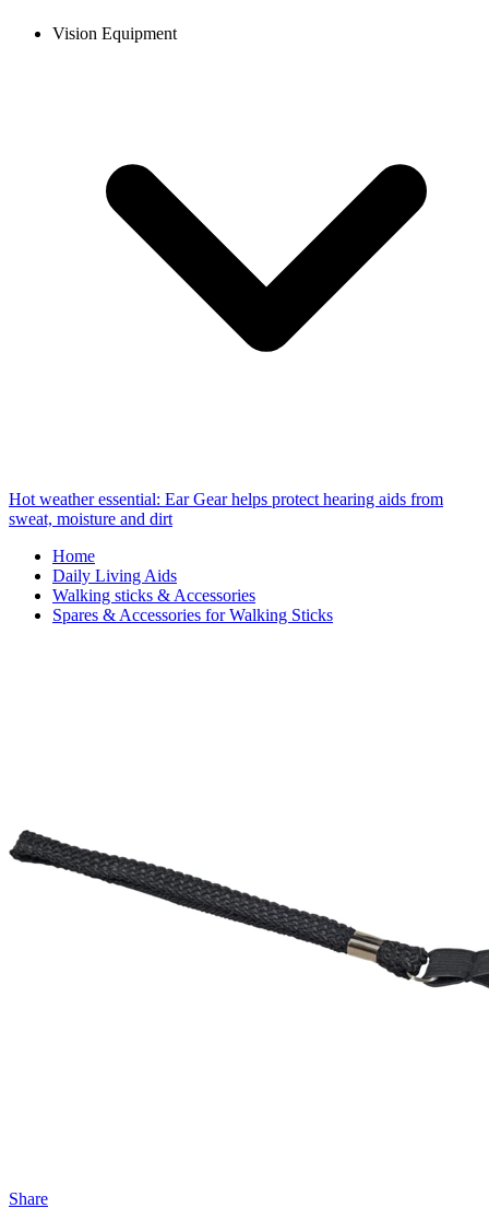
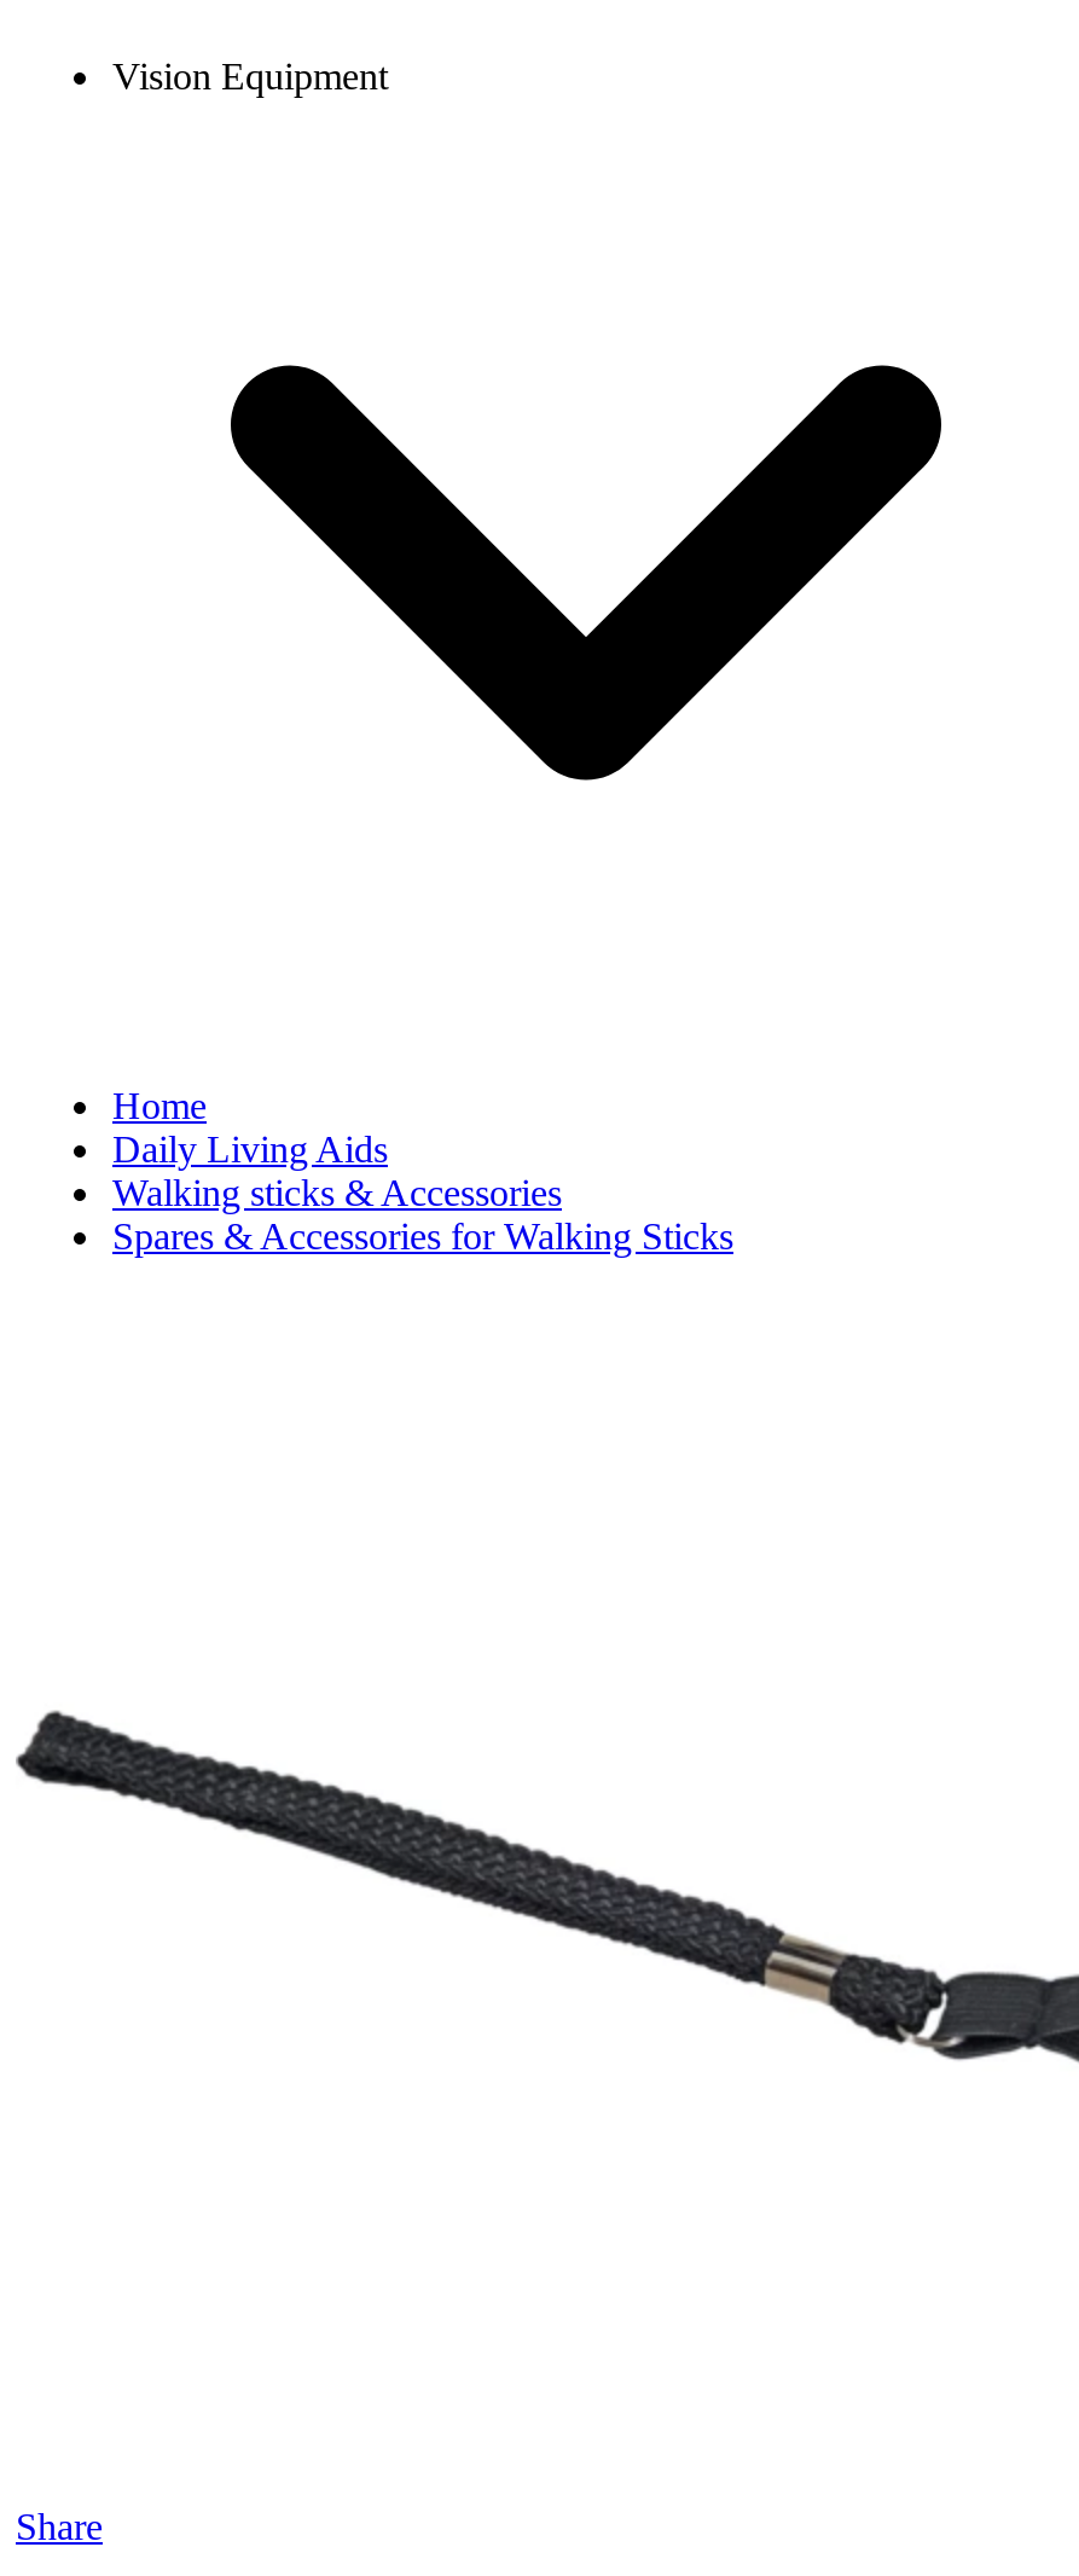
- Hot weather essential: Ear Gear helps protect hearing aids from
- sweat, moisture and dirt
